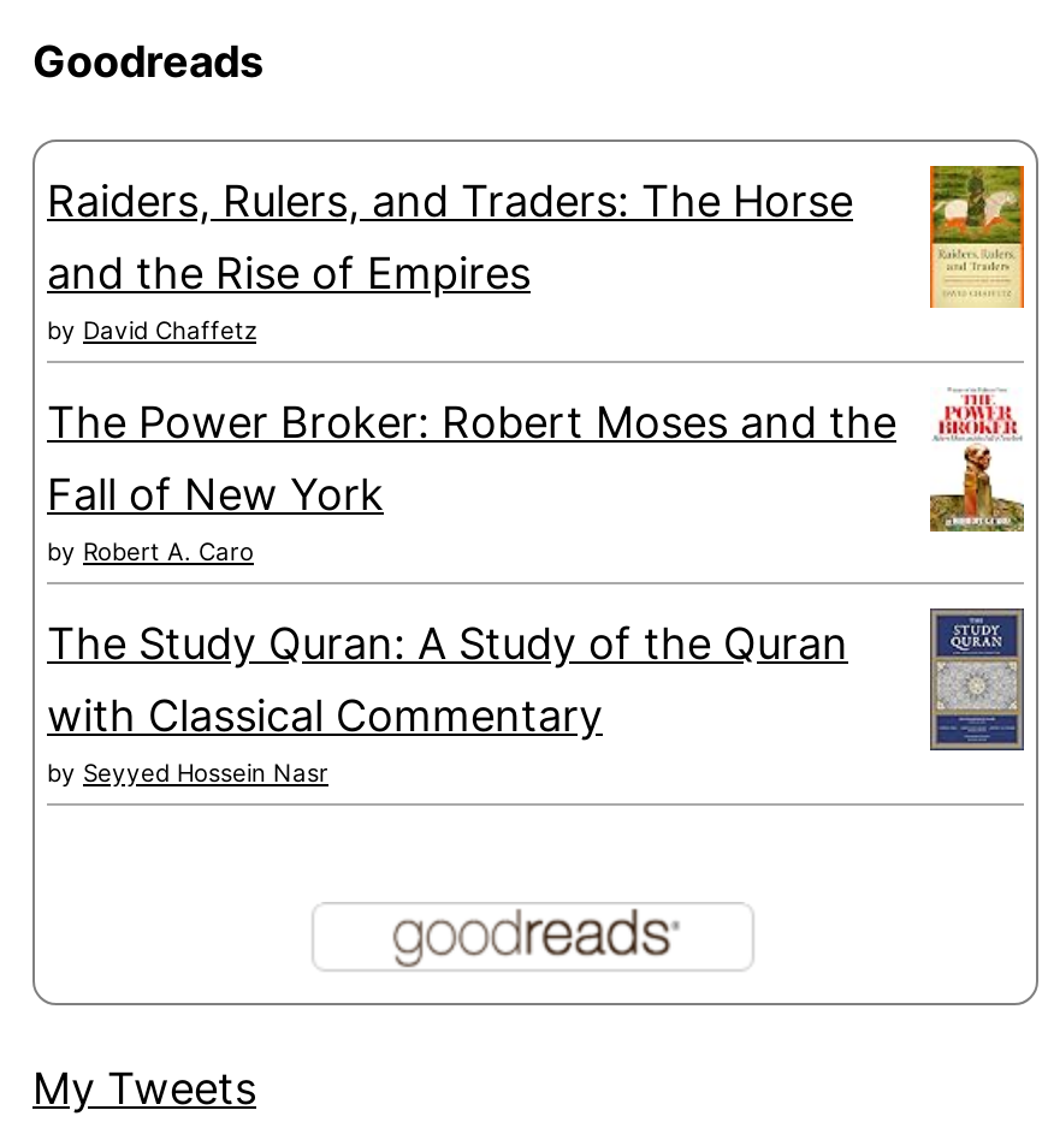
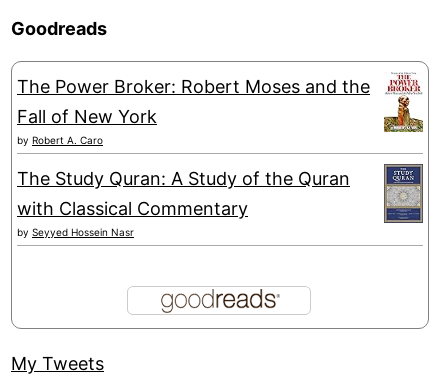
- [image]
- Raiders, Rulers, and Traders: The Horse
- and the Rise of Empires
- by David Chaffetz
